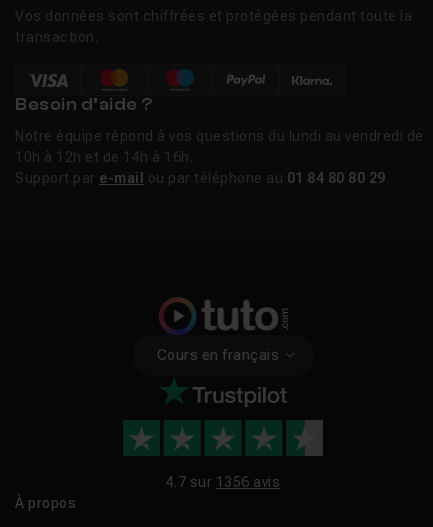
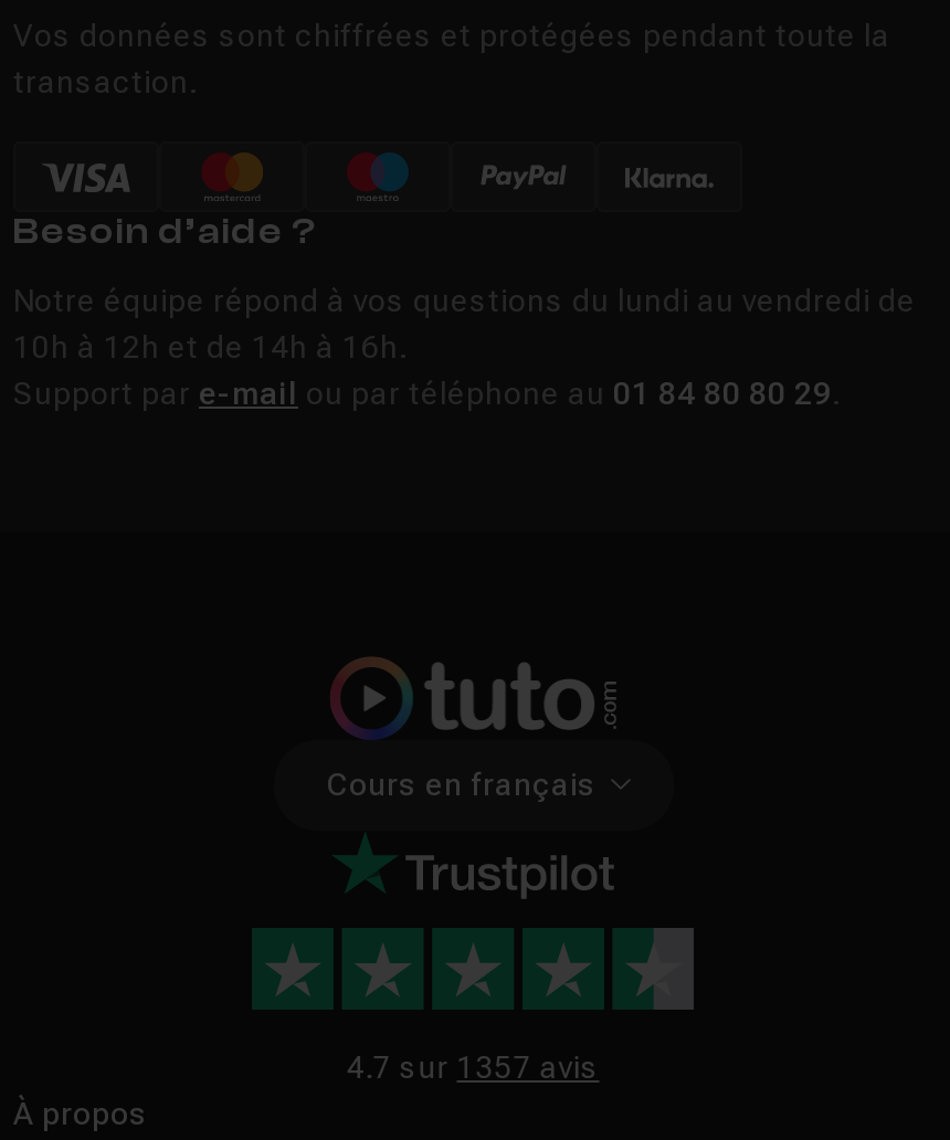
- 4.7 sur 1356 avis
+ 4.7 sur 1357 avis
